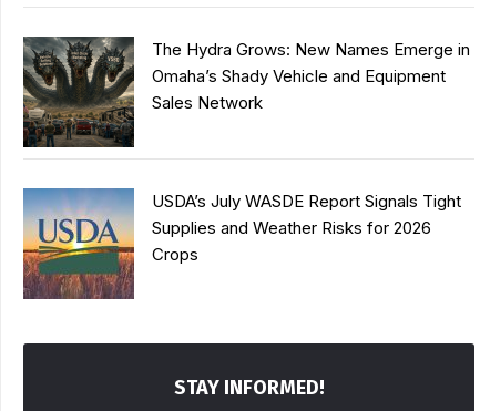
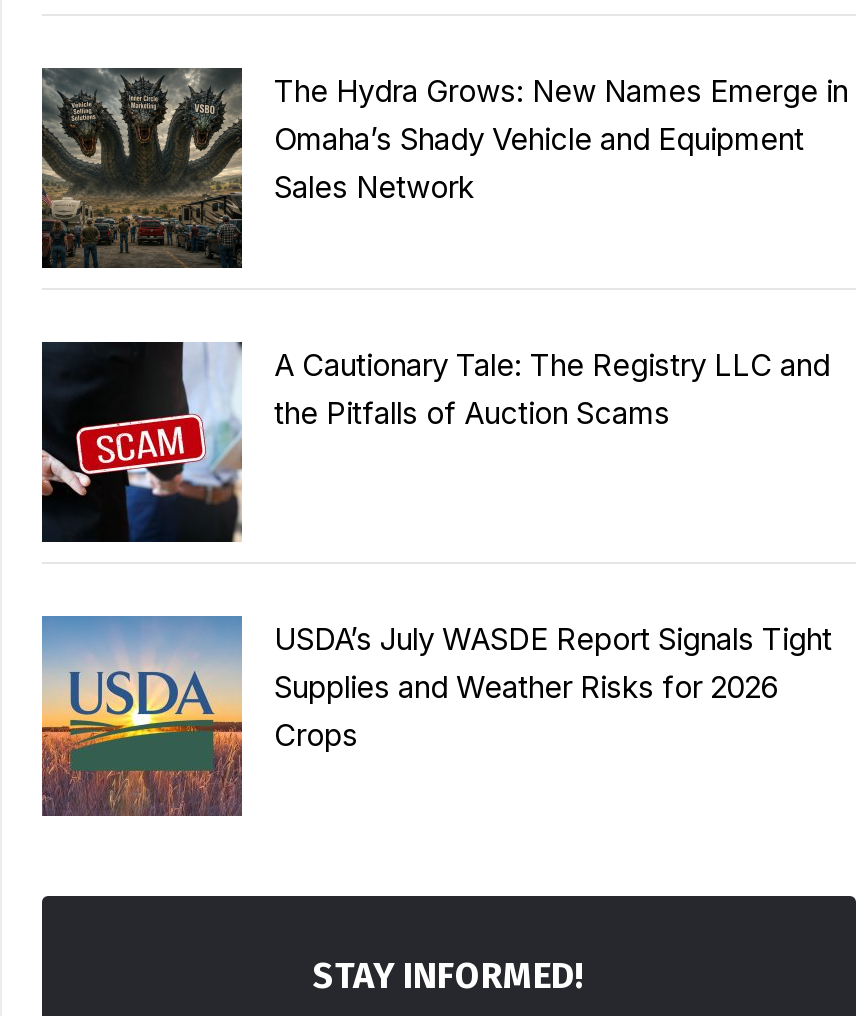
+ [image]
+ A Cautionary Tale: The Registry LLC and
+ the Pitfalls of Auction Scams
